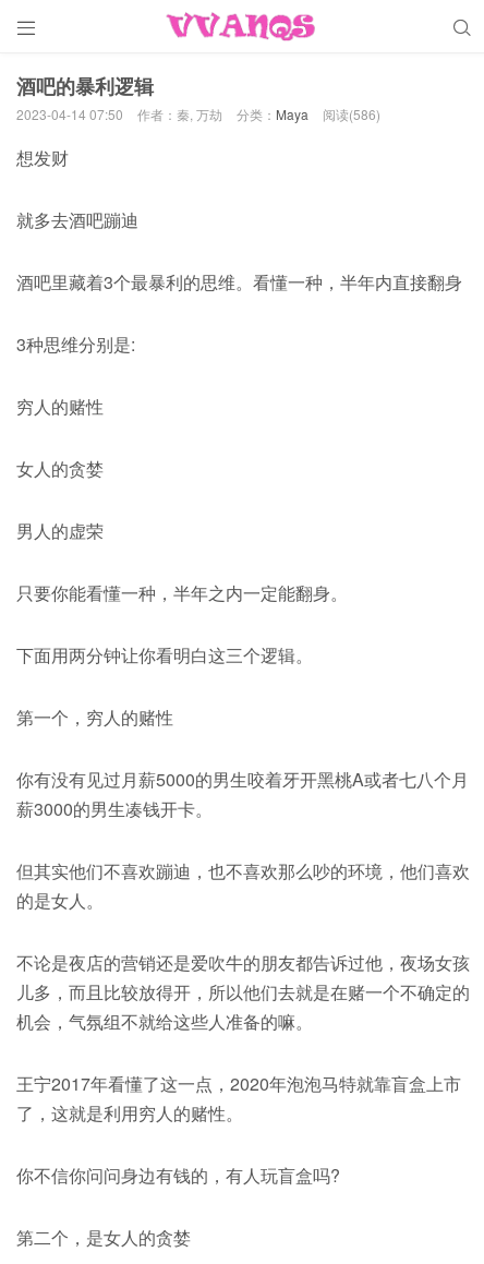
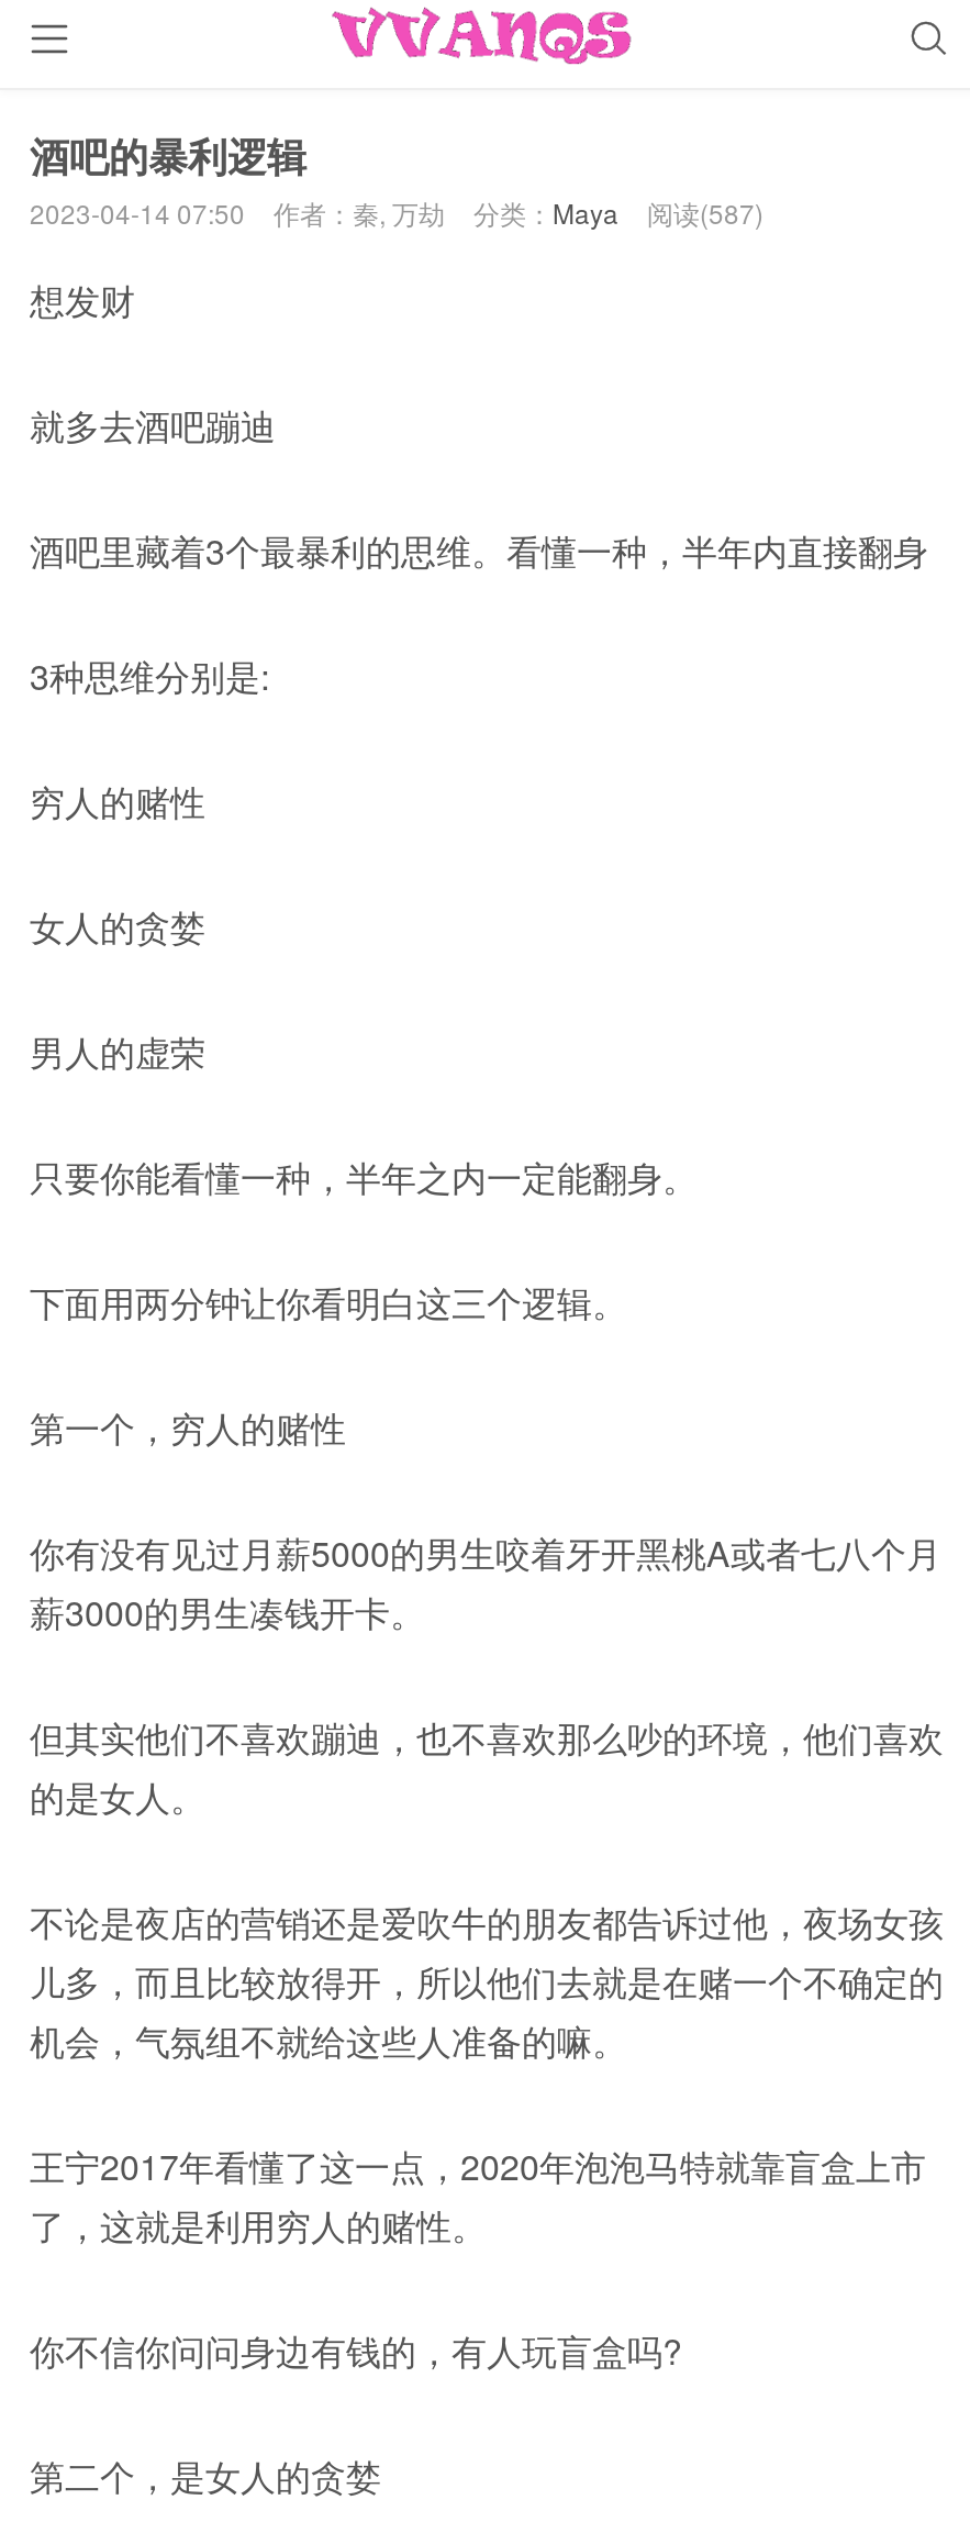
- 2023-04-14 07:50 作者：秦, 万劫 分类：Maya 阅读(586)
+ 2023-04-14 07:50 作者：秦, 万劫 分类：Maya 阅读(587)
